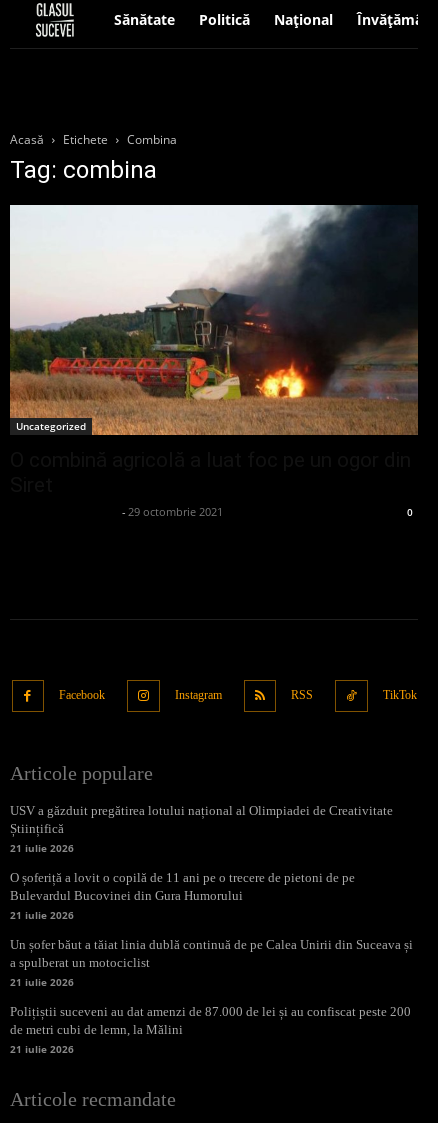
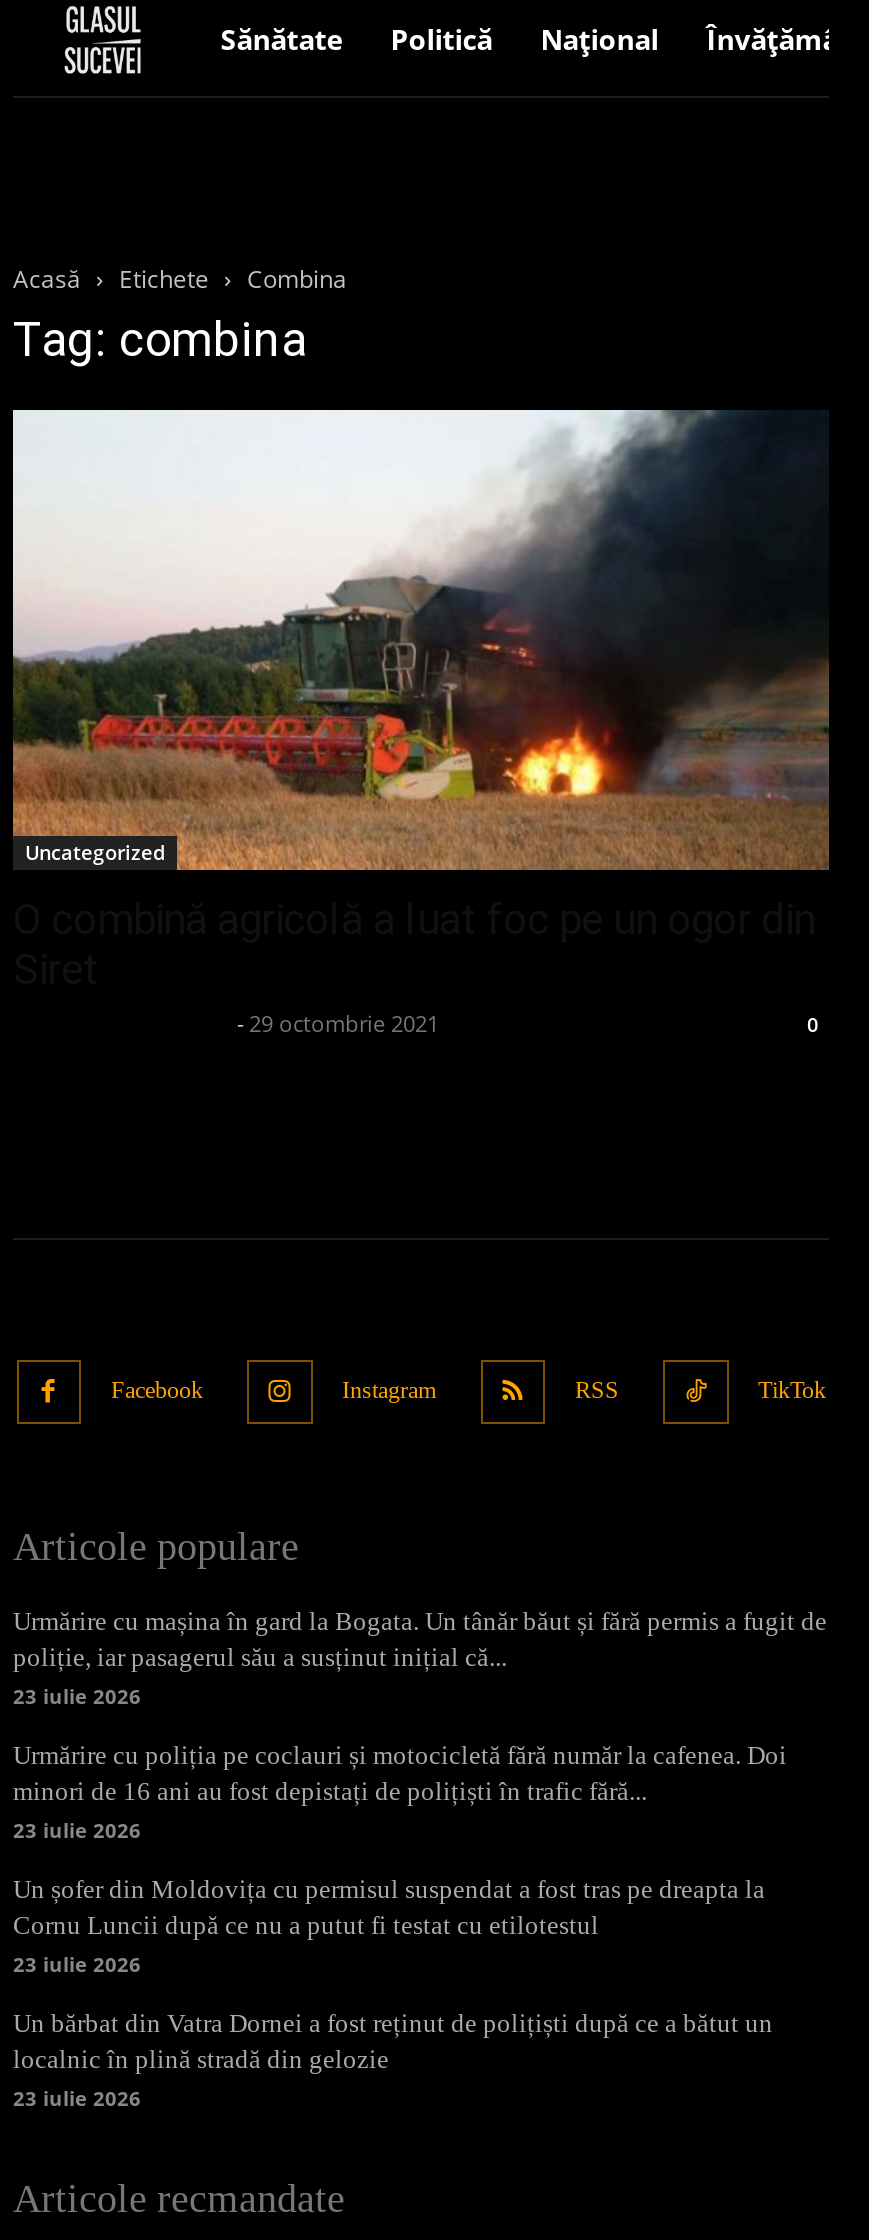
- USV a găzduit pregătirea lotului național al Olimpiadei de Creativitate
- Științifică
- 21 iulie 2026
+ Urmărire cu mașina în gard la Bogata. Un tânăr băut și fără permis a fugit de
+ poliție, iar pasagerul său a susținut inițial că...
+ 23 iulie 2026

- O șoferiță a lovit o copilă de 11 ani pe o trecere de pietoni de pe
- Bulevardul Bucovinei din Gura Humorului
- 21 iulie 2026
+ Urmărire cu poliția pe coclauri și motocicletă fără număr la cafenea. Doi
+ minori de 16 ani au fost depistați de polițiști în trafic fără...
+ 23 iulie 2026

- Un șofer băut a tăiat linia dublă continuă de pe Calea Unirii din Suceava și
- a spulberat un motociclist
- 21 iulie 2026
+ Un șofer din Moldovița cu permisul suspendat a fost tras pe dreapta la
+ Cornu Luncii după ce nu a putut fi testat cu etilotestul
+ 23 iulie 2026

- Polițiștii suceveni au dat amenzi de 87.000 de lei și au confiscat peste 200
- de metri cubi de lemn, la Mălini
- 21 iulie 2026
+ Un bărbat din Vatra Dornei a fost reținut de polițiști după ce a bătut un
+ localnic în plină stradă din gelozie
+ 23 iulie 2026
